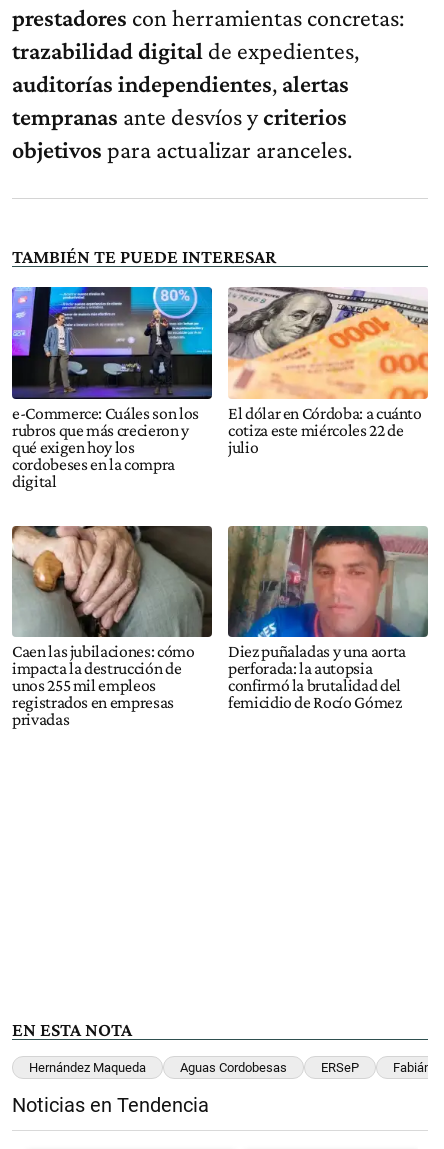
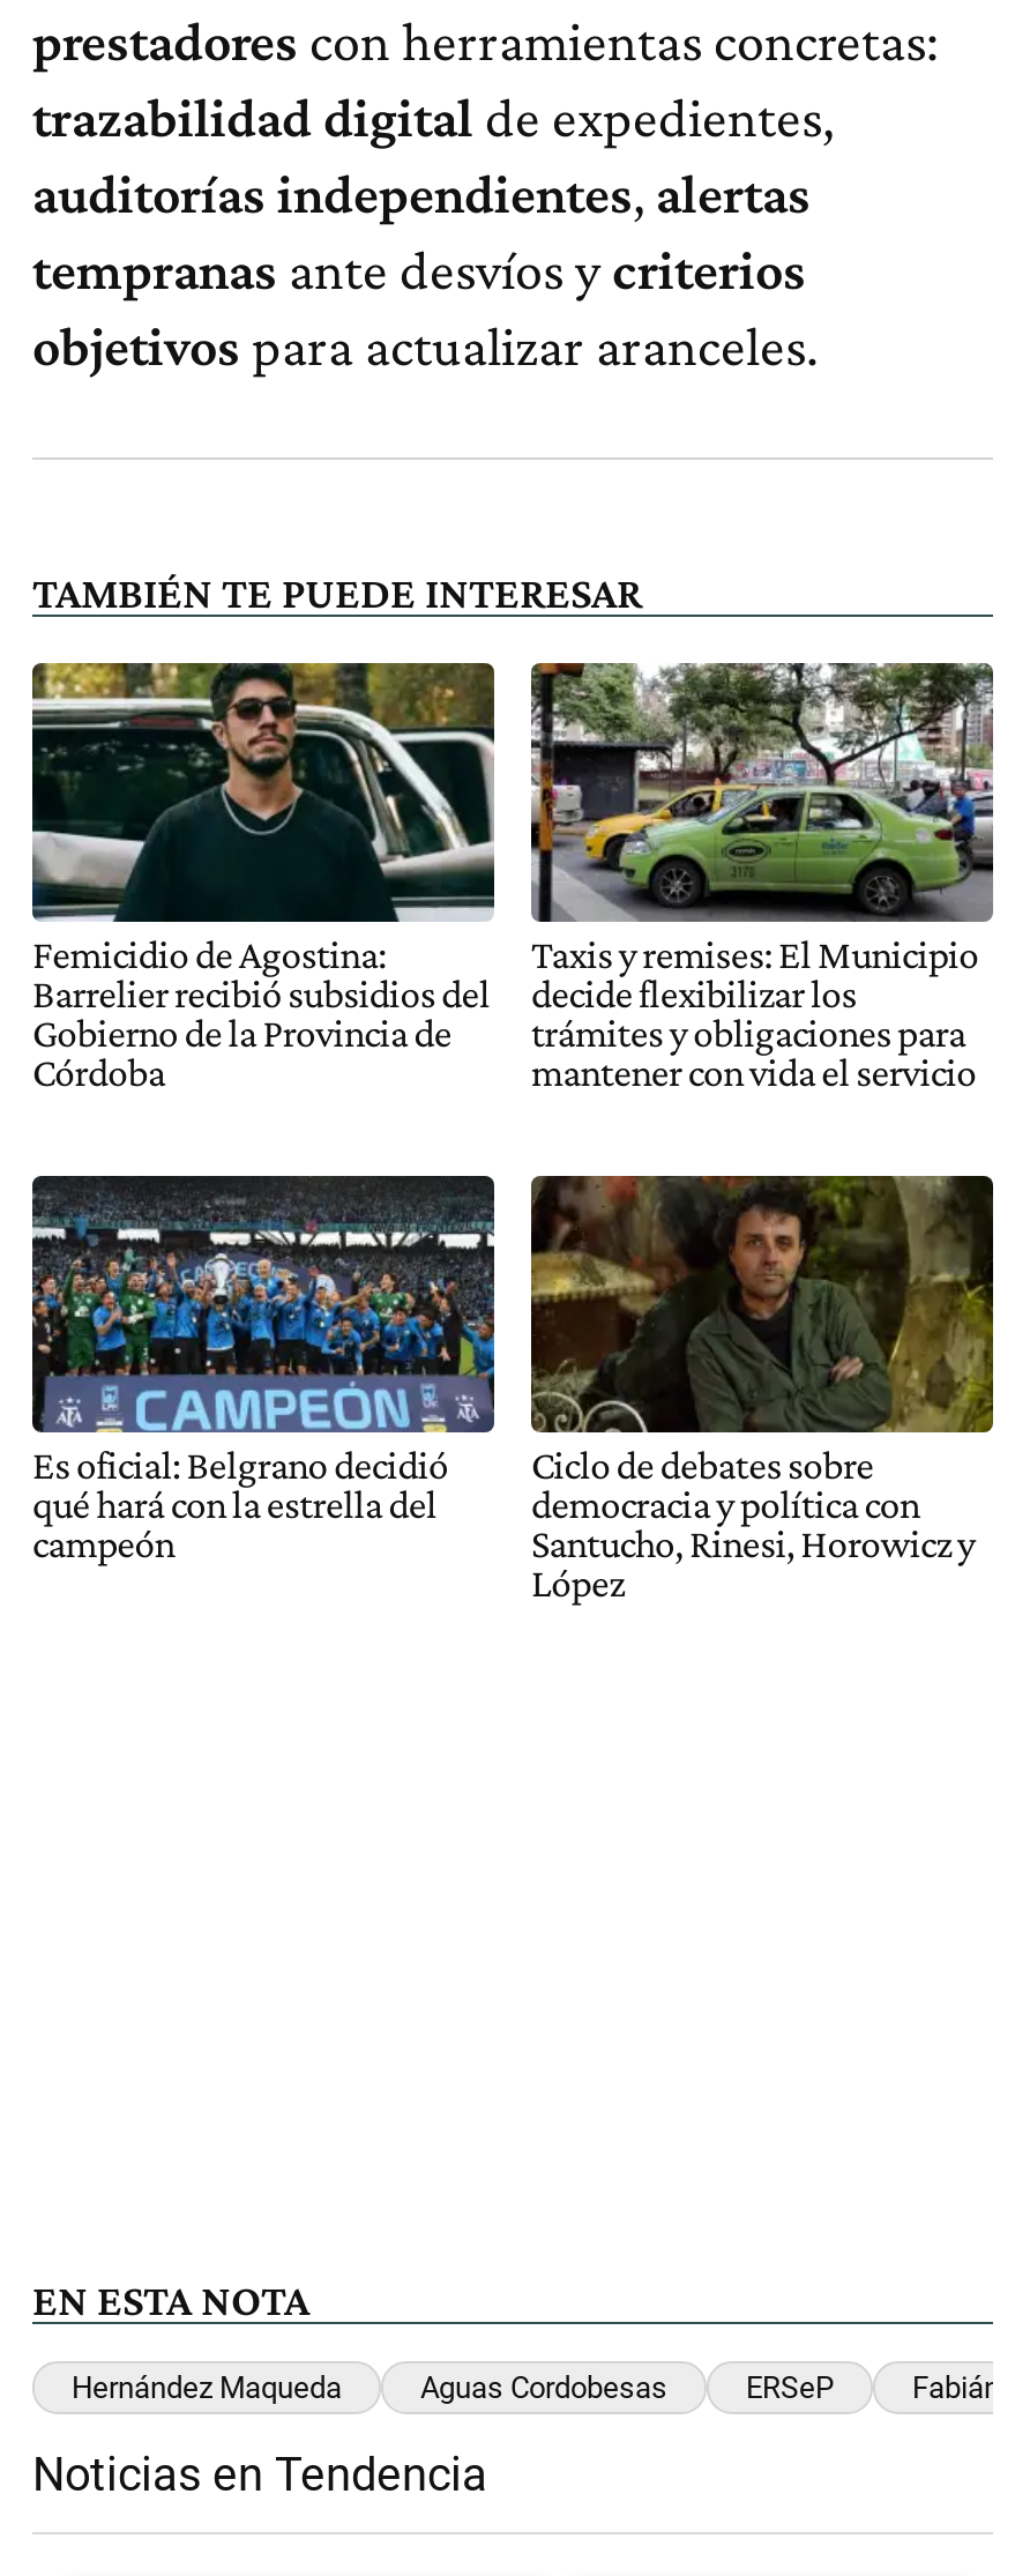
- [image]
+ [image]

- [image]
+ [image]

- e-Commerce: Cuáles son los
- rubros que más crecieron y
- qué exigen hoy los
- cordobeses en la compra
- digital
+ Femicidio de Agostina:
+ Barrelier recibió subsidios del
+ Gobierno de la Provincia de
+ Córdoba

- El dólar en Córdoba: a cuánto
- cotiza este miércoles 22 de
- julio
+ Taxis y remises: El Municipio
+ decide flexibilizar los
+ trámites y obligaciones para
+ mantener con vida el servicio

- [image]
- Caen las jubilaciones: cómo
- impacta la destrucción de
- unos 255 mil empleos
- registrados en empresas
- privadas
+ [image]
+ Es oficial: Belgrano decidió
+ qué hará con la estrella del
+ campeón

- [image]
- Diez puñaladas y una aorta
- perforada: la autopsia
- confirmó la brutalidad del
- femicidio de Rocío Gómez
+ [image]
+ Ciclo de debates sobre
+ democracia y política con
+ Santucho, Rinesi, Horowicz y
+ López
